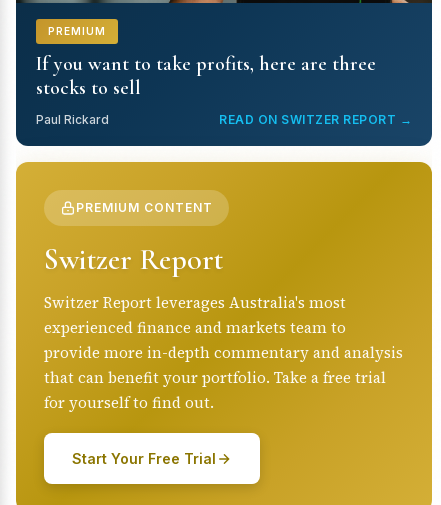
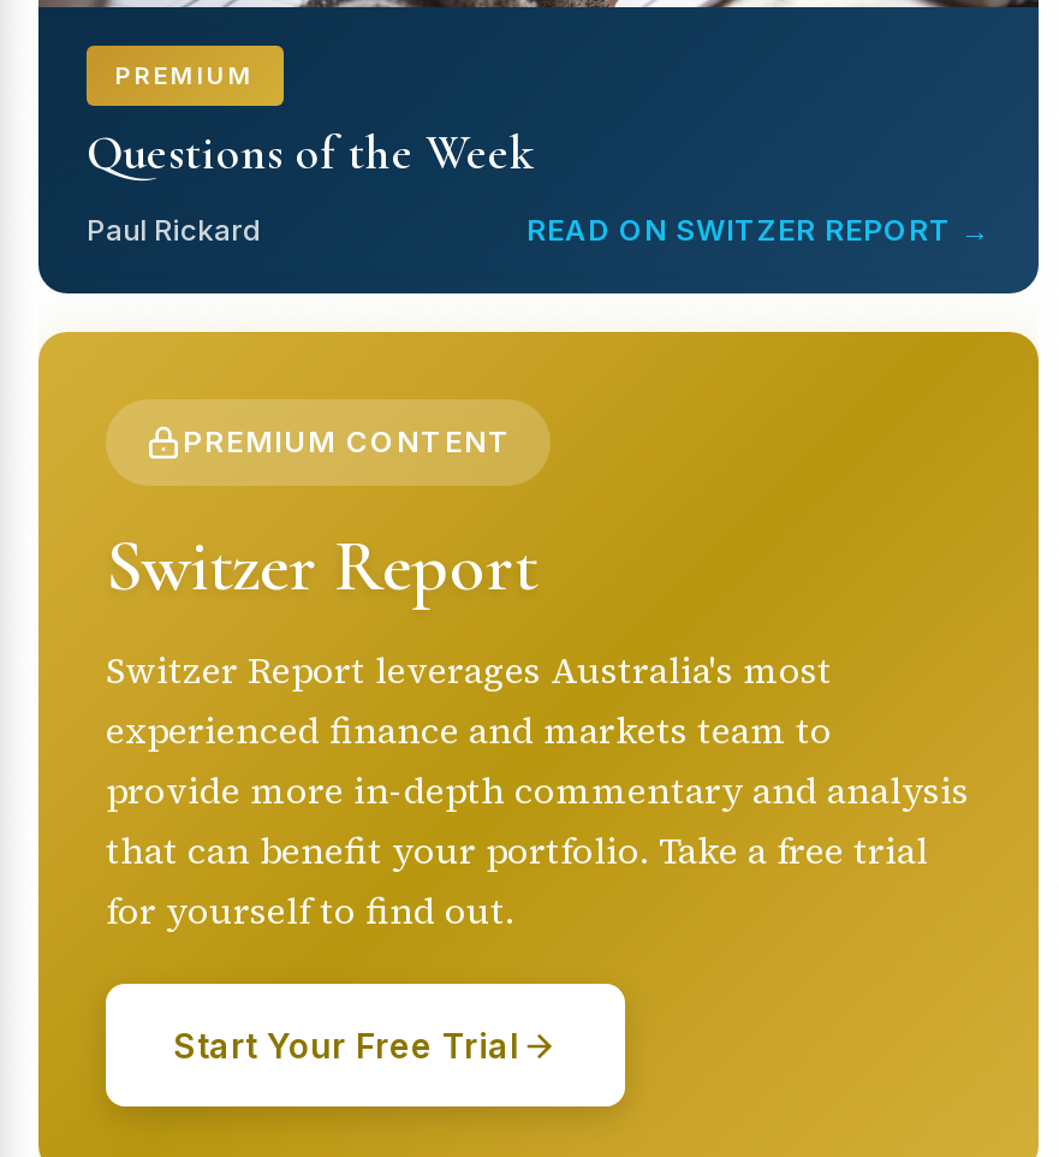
- If you want to take profits, here are three
- stocks to sell
+ Questions of the Week
